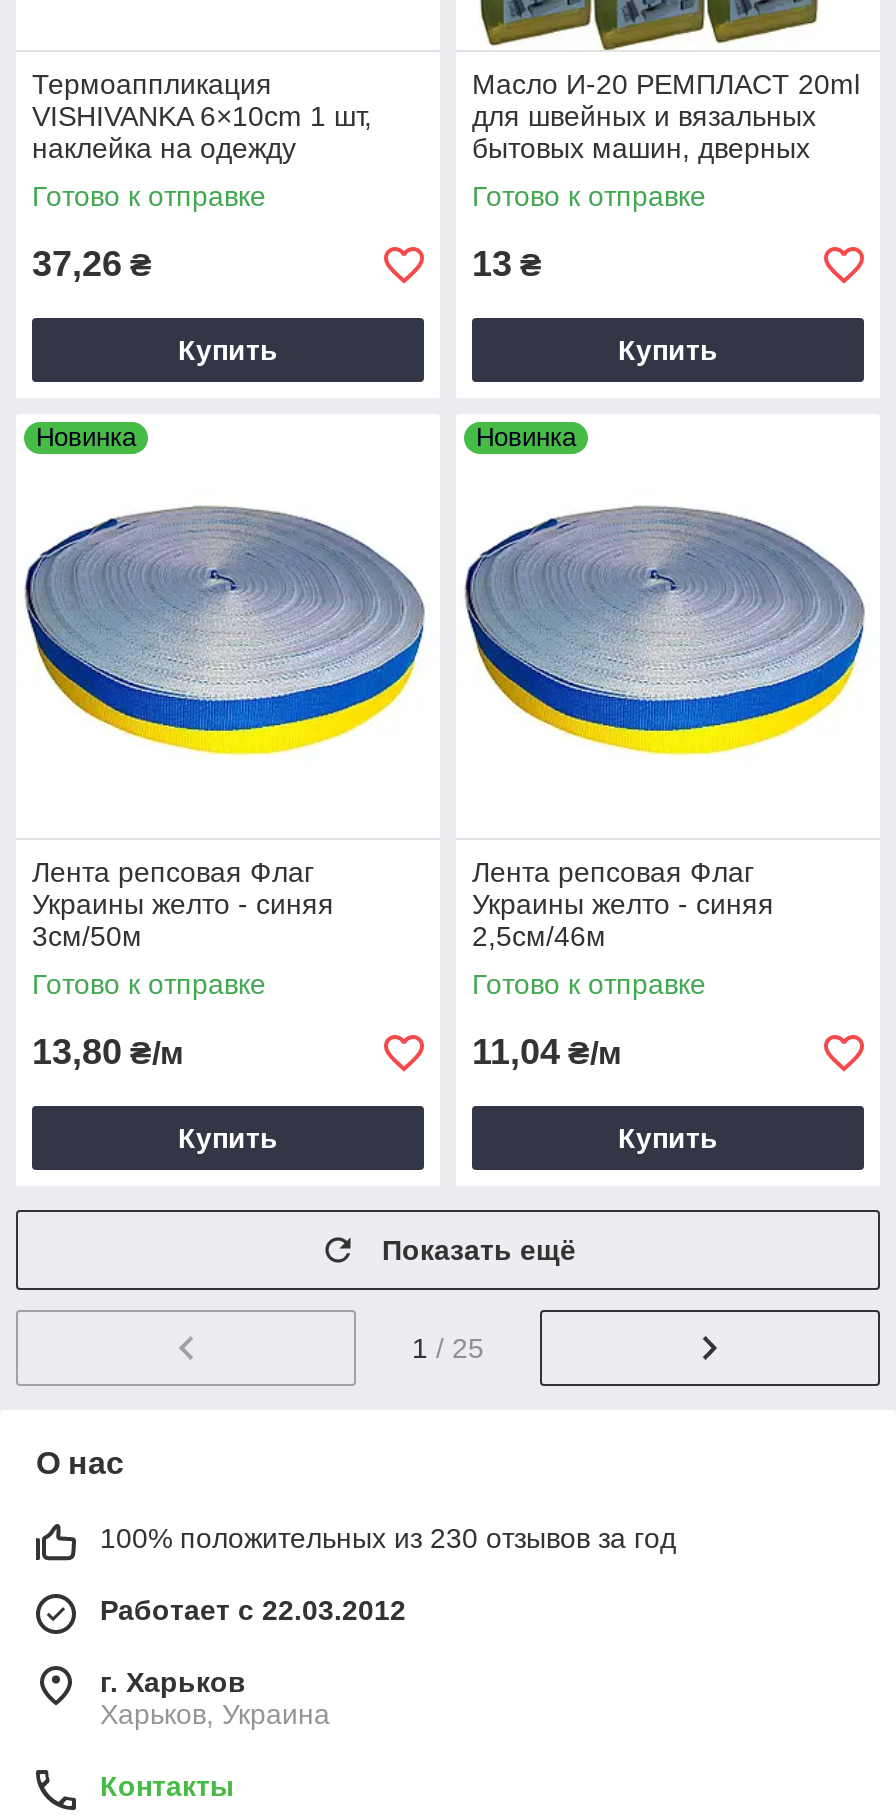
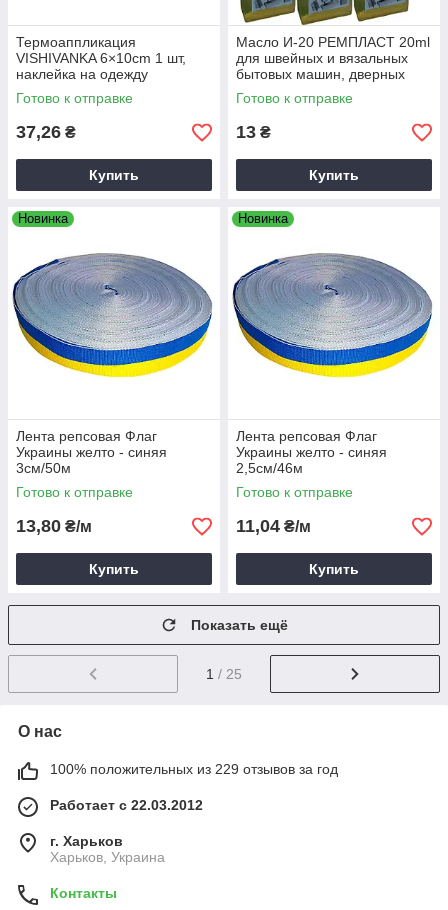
- 100% положительных из 230 отзывов за год
+ 100% положительных из 229 отзывов за год
